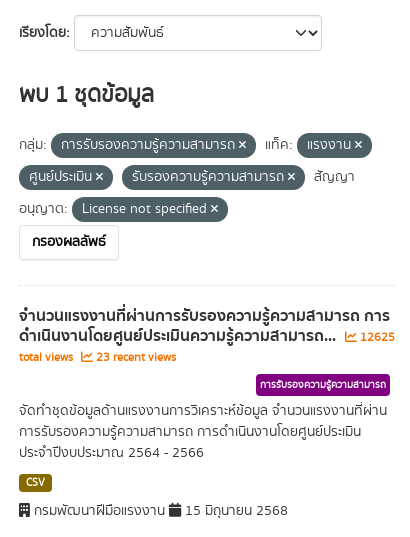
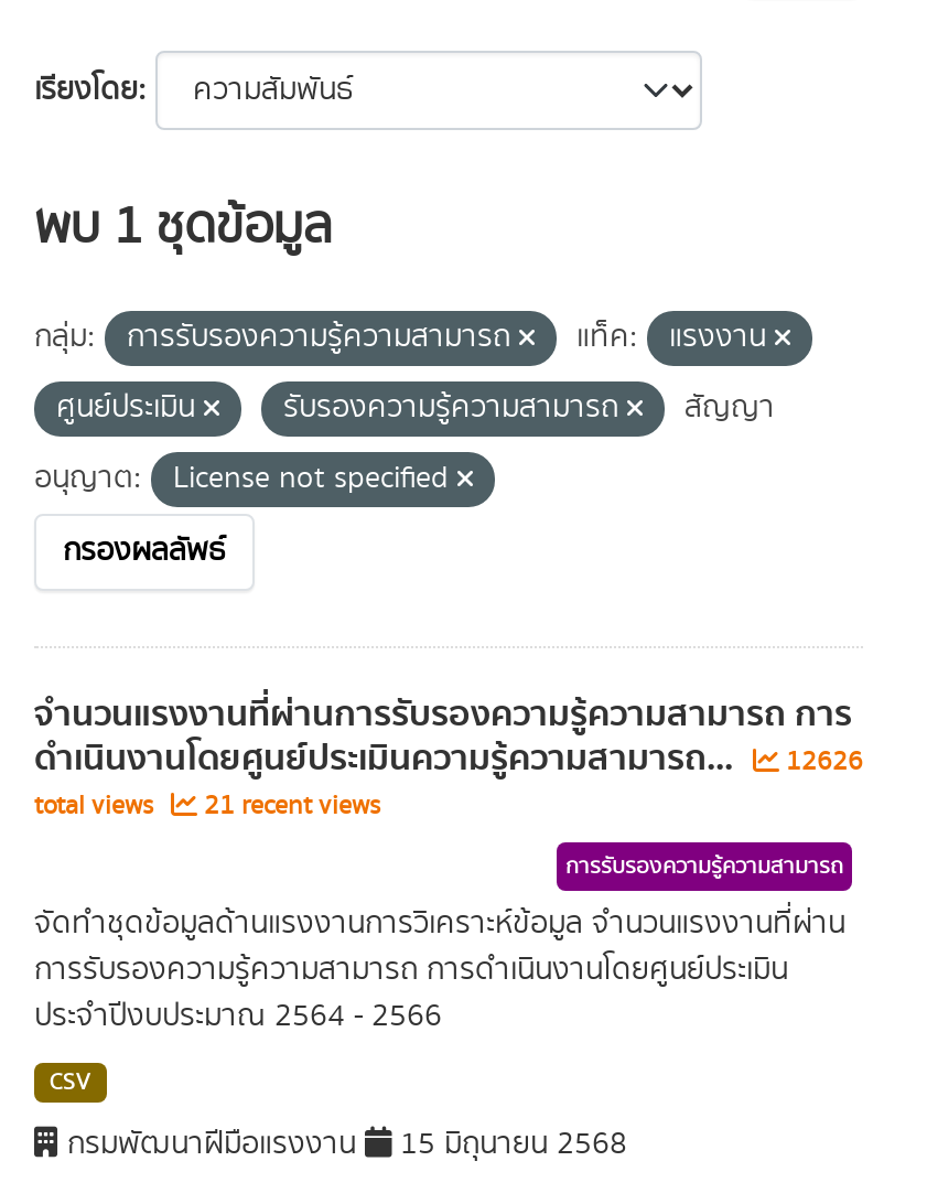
- ดำเนินงานโดยศูนย์ประเมินความรู้ความสามารถ... 12625
+ ดำเนินงานโดยศูนย์ประเมินความรู้ความสามารถ... 12626

- total views 23 recent views
+ total views 21 recent views
